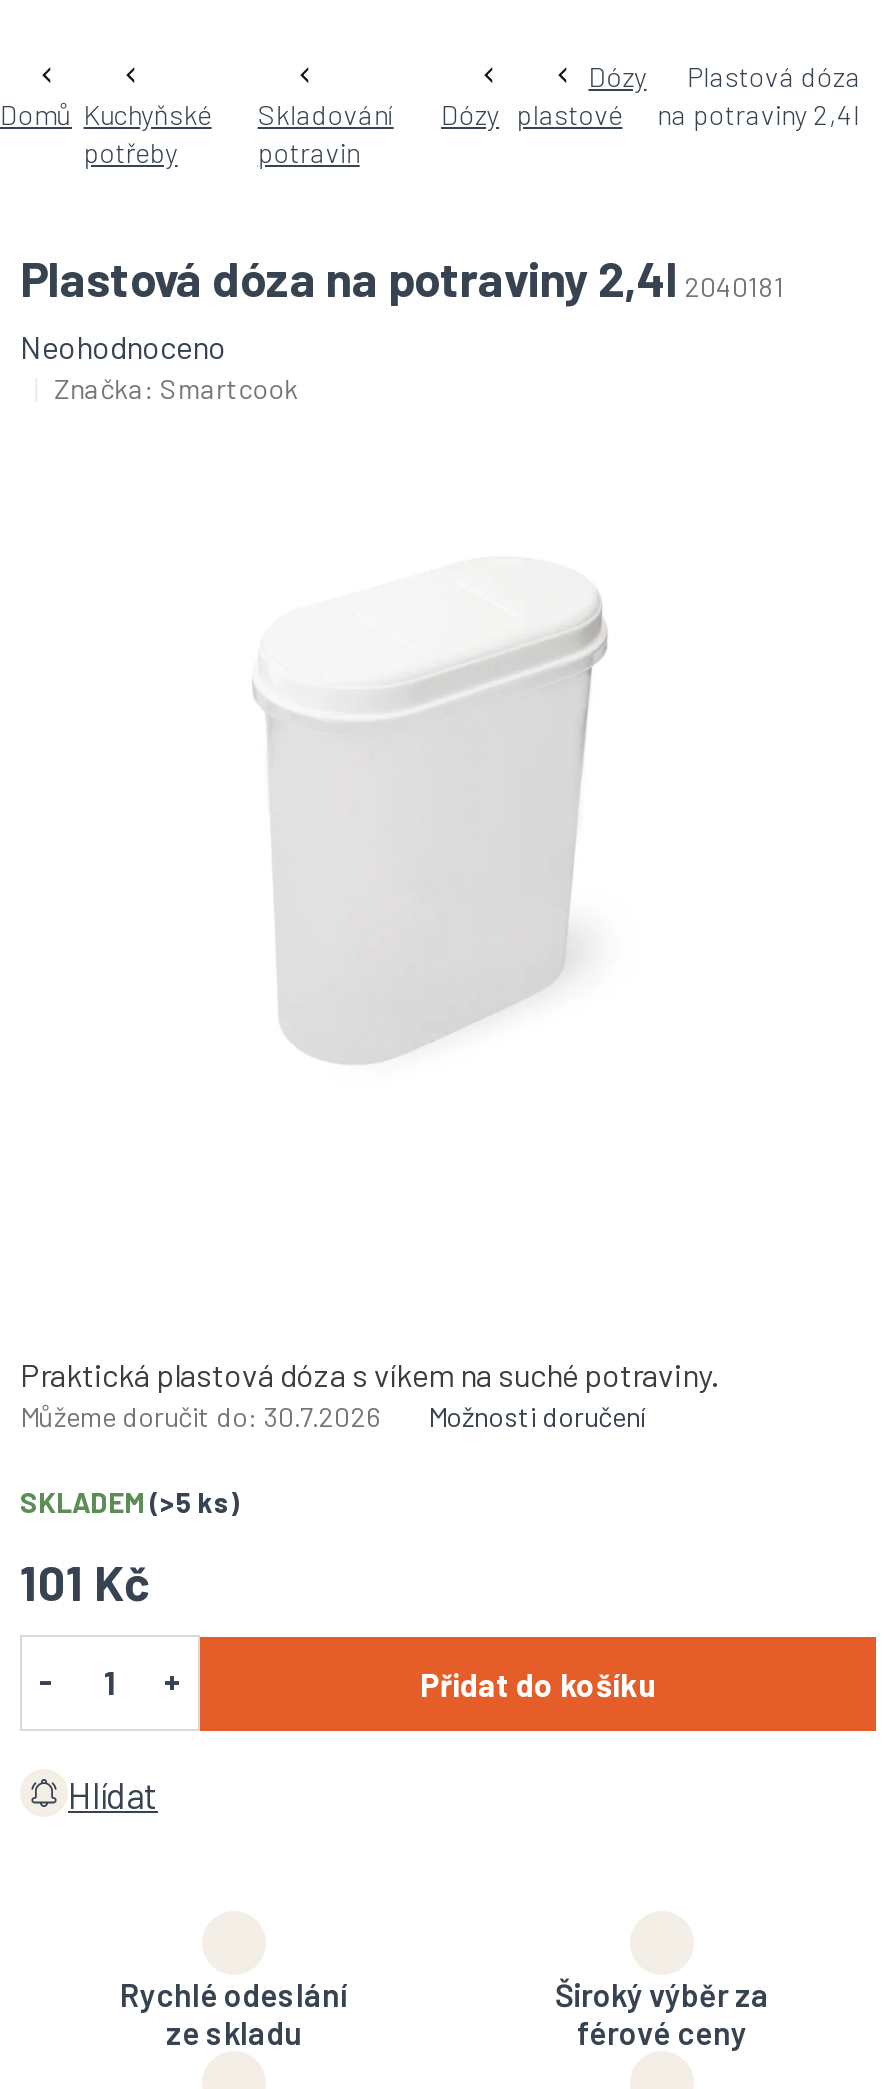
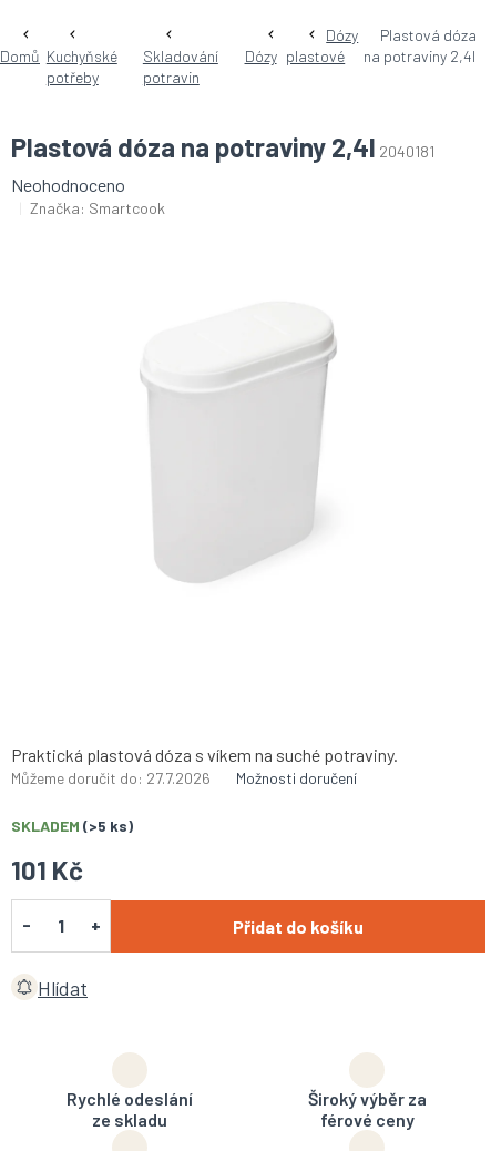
- Můžeme doručit do: 30.7.2026
+ Můžeme doručit do: 27.7.2026
